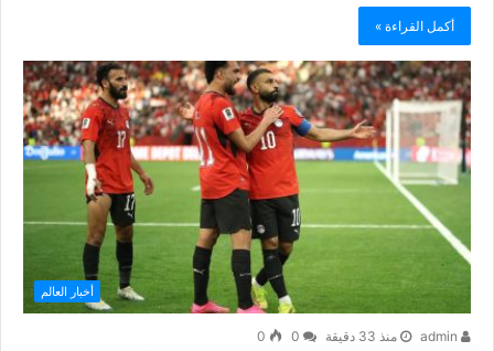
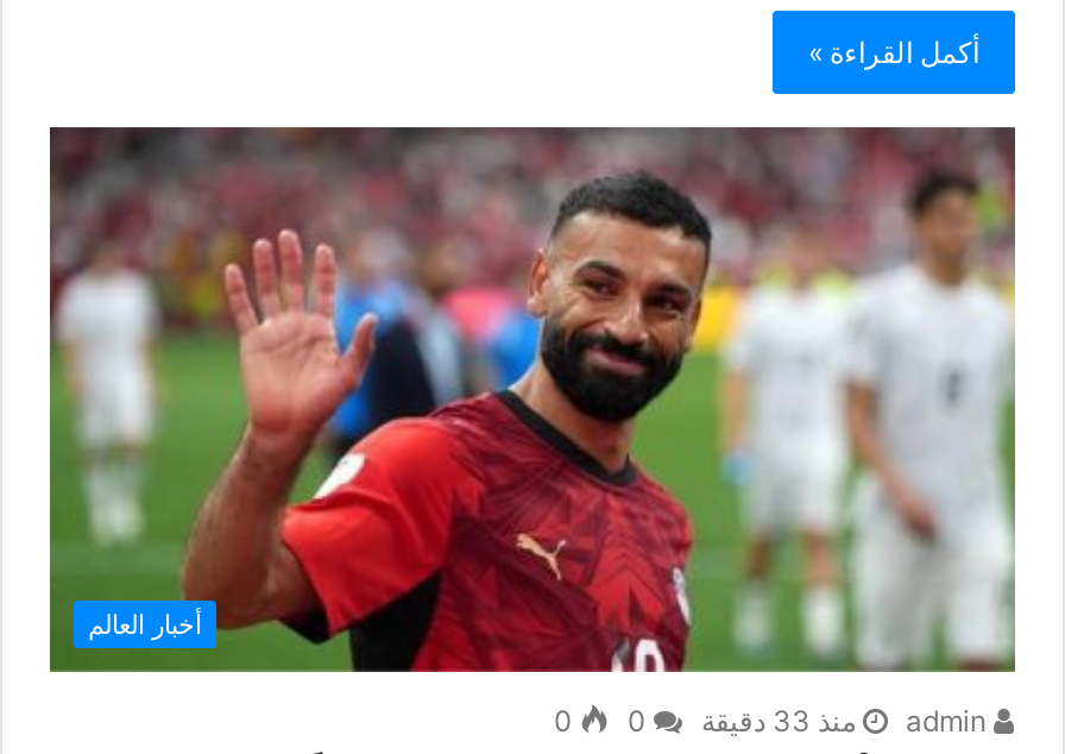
- [image]
+ [image]
